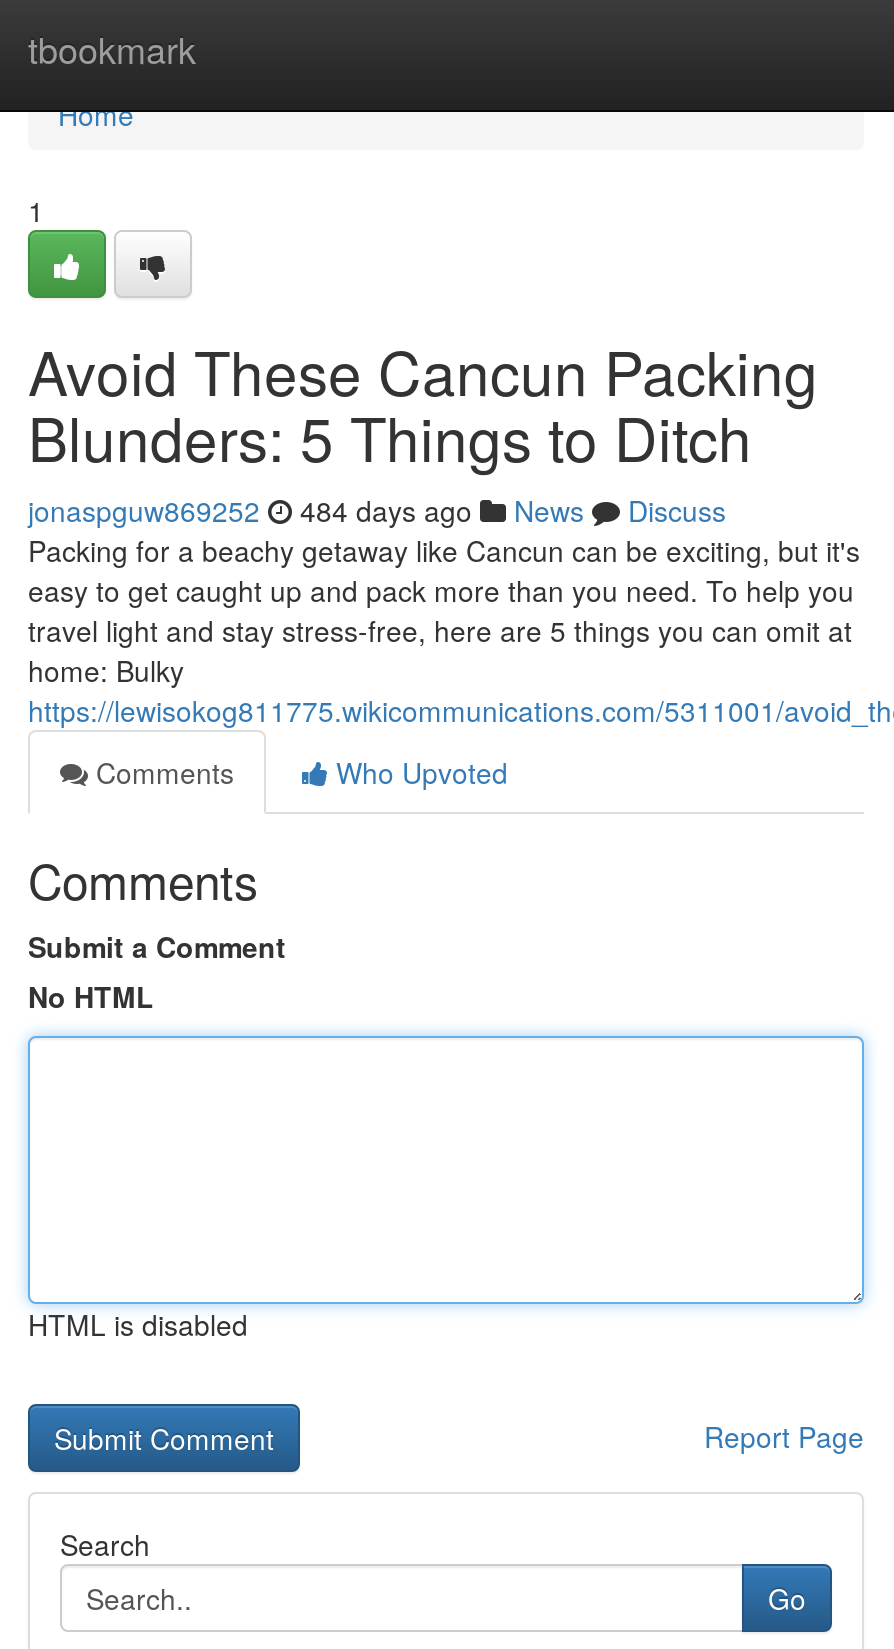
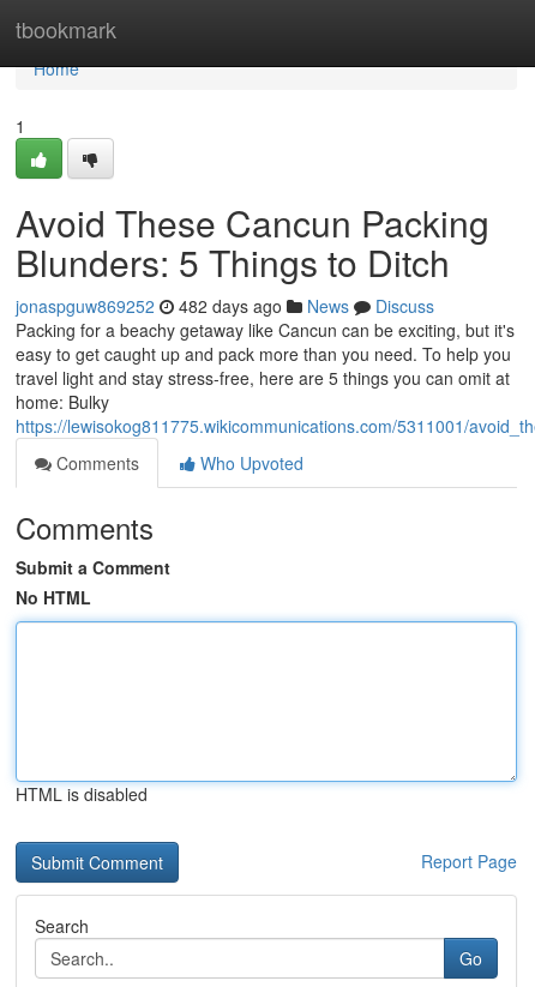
- jonaspguw869252 484 days ago News Discuss
+ jonaspguw869252 482 days ago News Discuss
